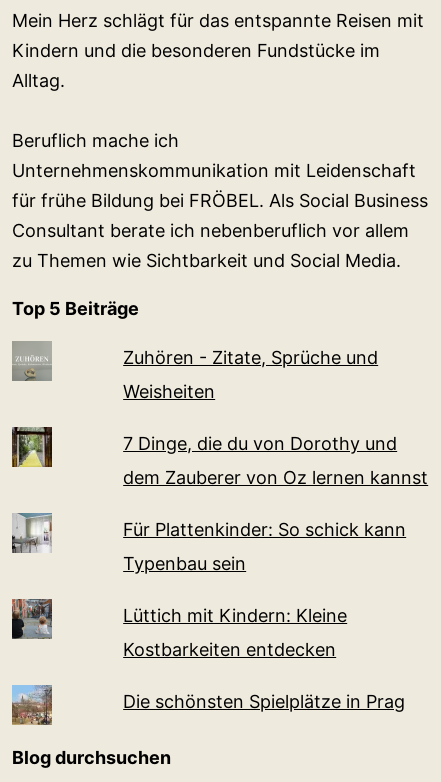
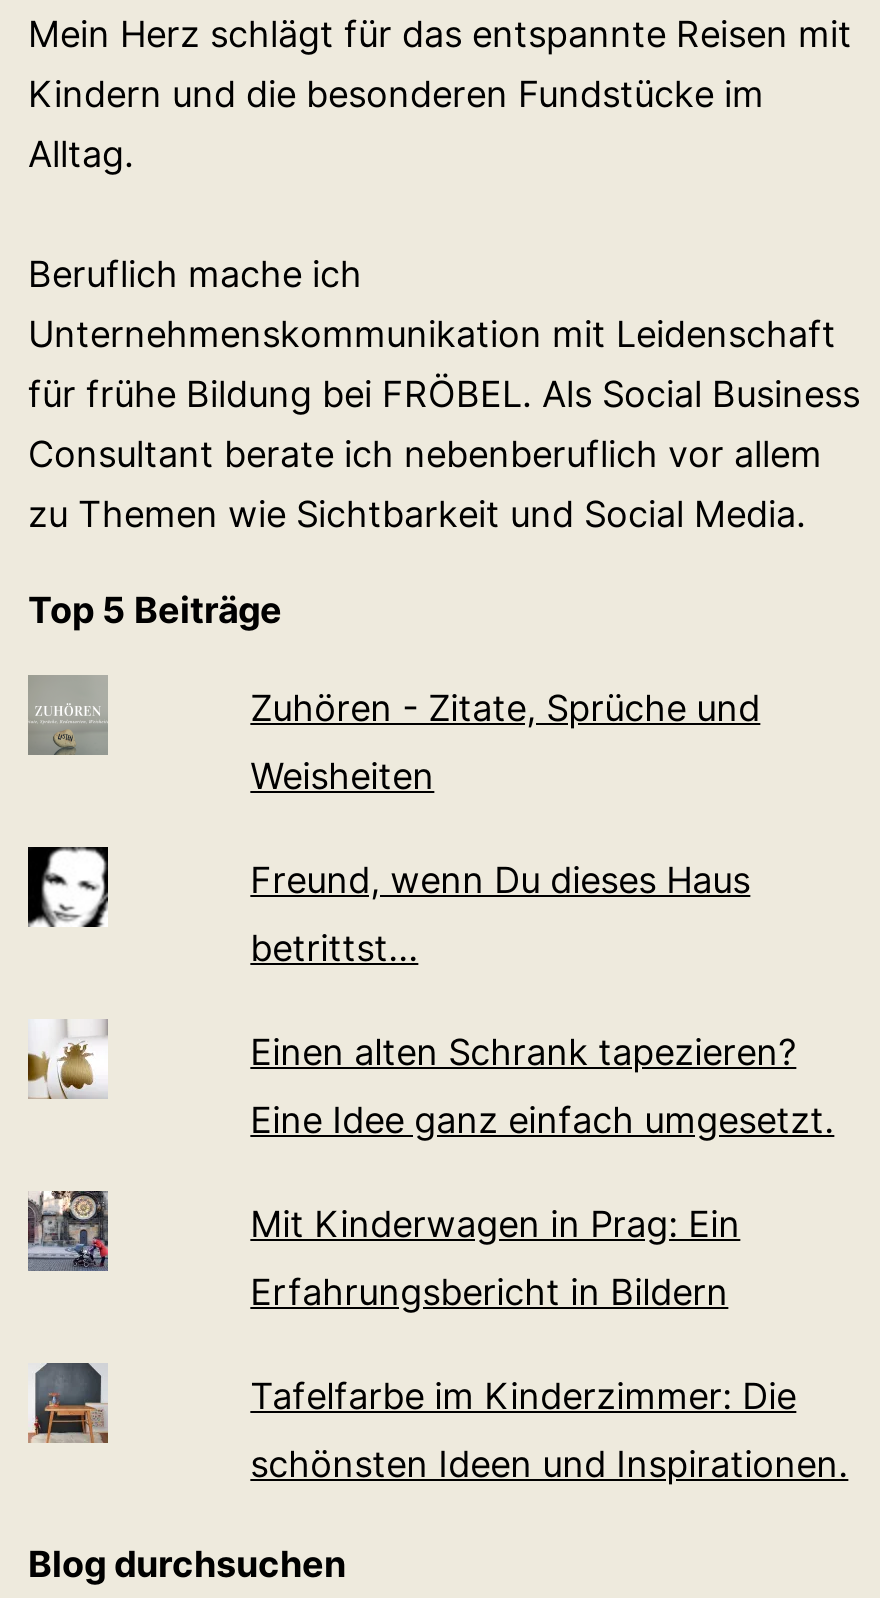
- [image]
+ [image]

- 7 Dinge, die du von Dorothy und
- dem Zauberer von Oz lernen kannst
- Für Plattenkinder: So schick kann
- Typenbau sein
- Lüttich mit Kindern: Kleine
- Kostbarkeiten entdecken
- Die schönsten Spielplätze in Prag
+ Freund, wenn Du dieses Haus
+ betrittst...
+ Einen alten Schrank tapezieren?
+ Eine Idee ganz einfach umgesetzt.
+ Mit Kinderwagen in Prag: Ein
+ Erfahrungsbericht in Bildern
+ Tafelfarbe im Kinderzimmer: Die
+ schönsten Ideen und Inspirationen.

- [image]
+ [image]

- [image]
+ [image]

- [image]
+ [image]
